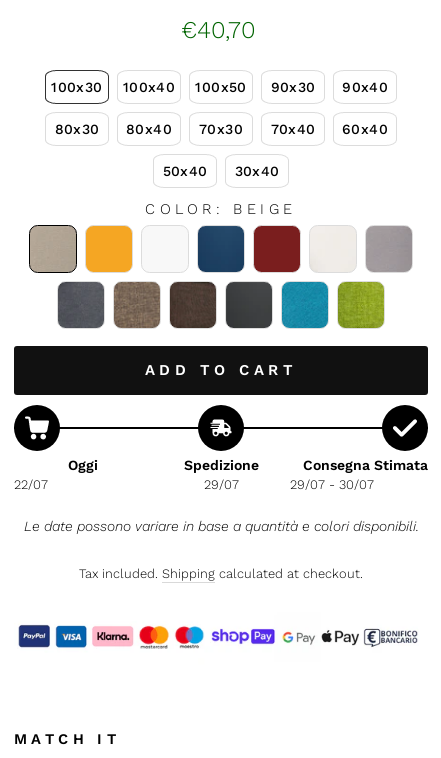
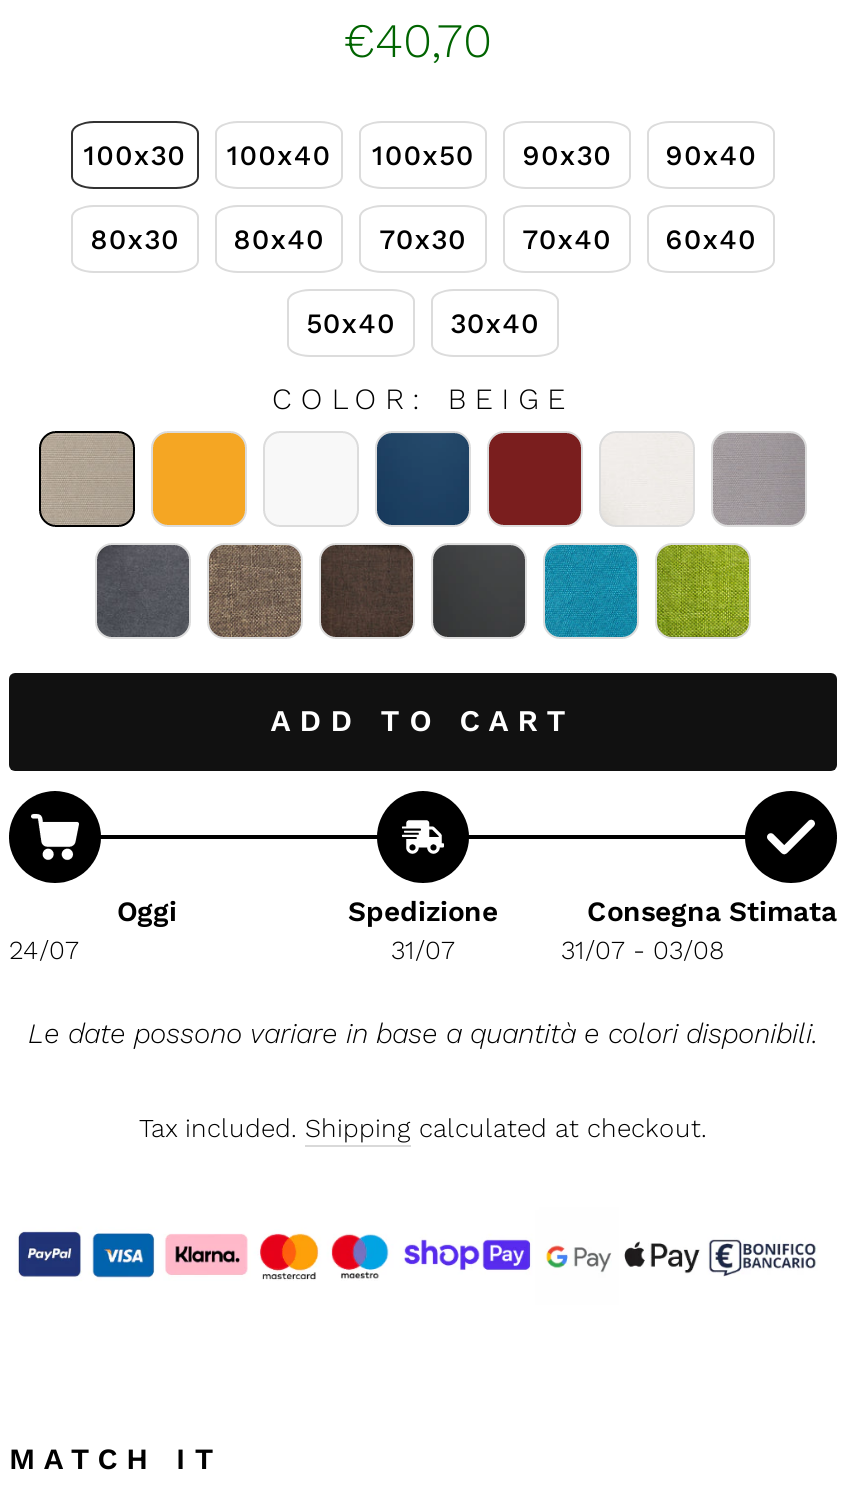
- 22/07
+ 24/07

- 29/07
+ 31/07

- 29/07 - 30/07
+ 31/07 - 03/08
